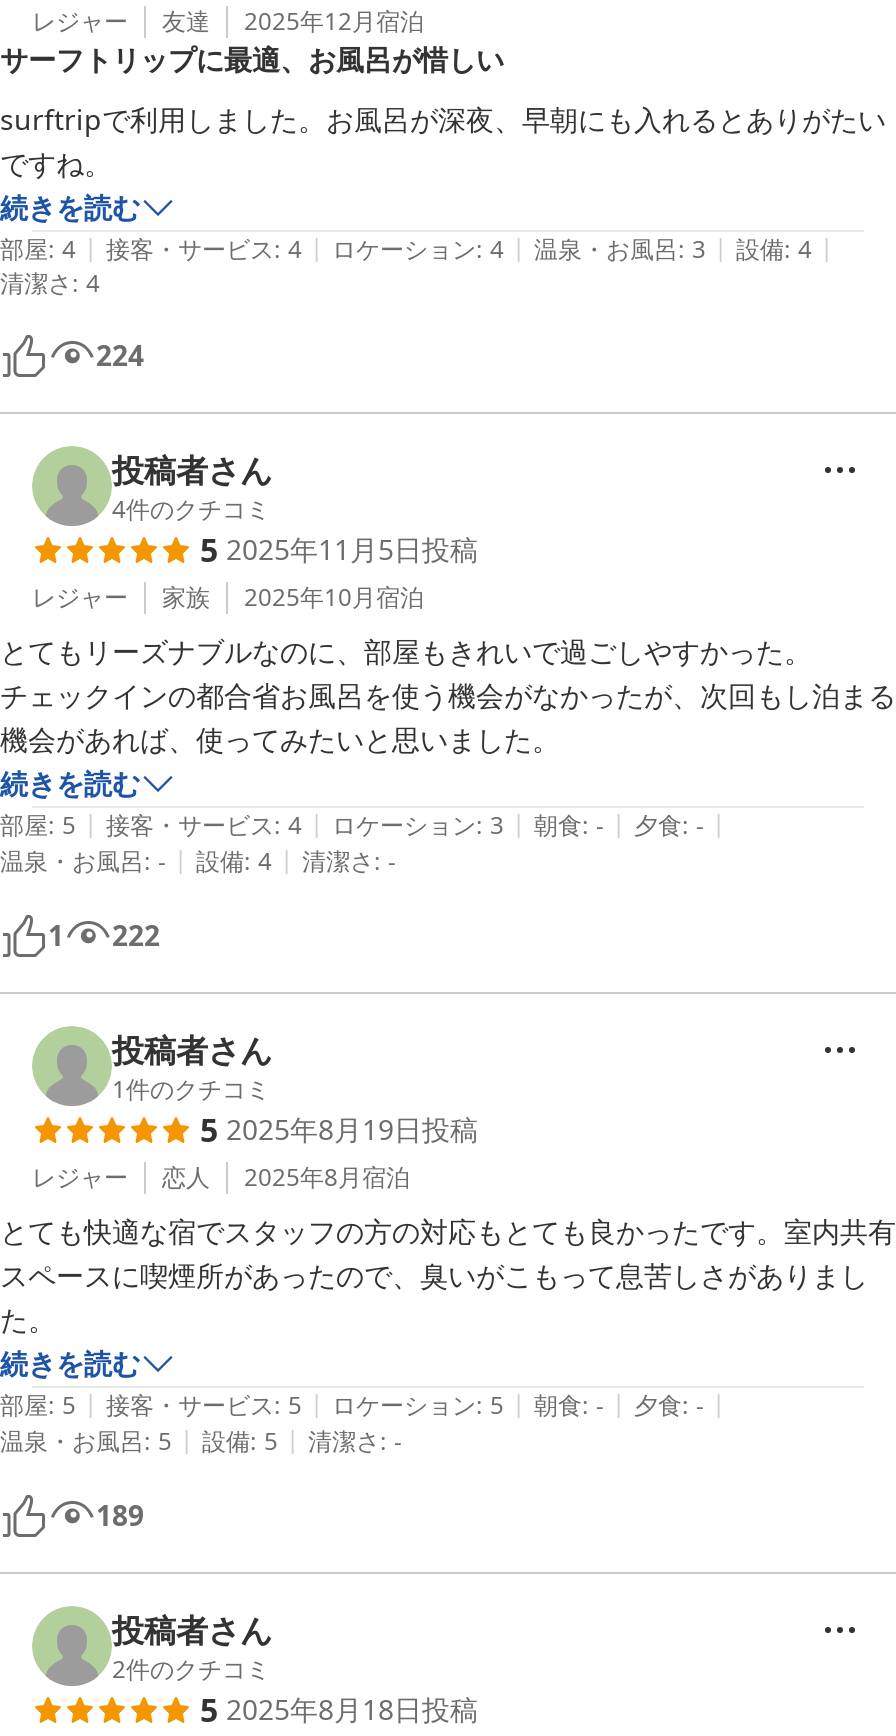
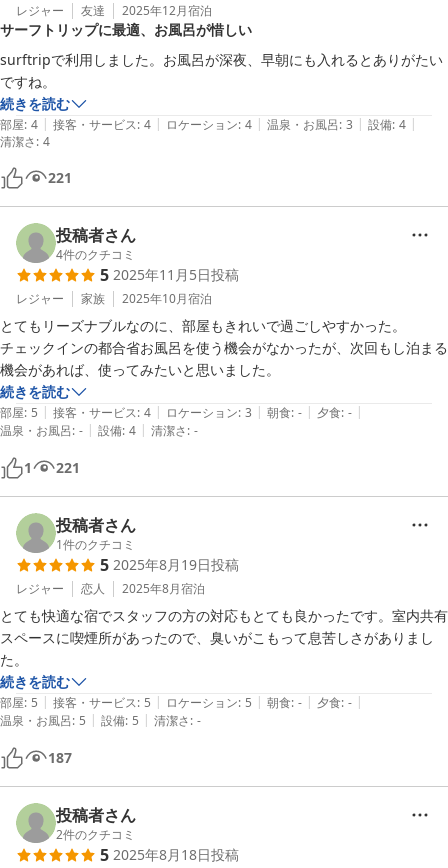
- 224
+ 221

- 1 222
+ 1 221

- 189
+ 187
